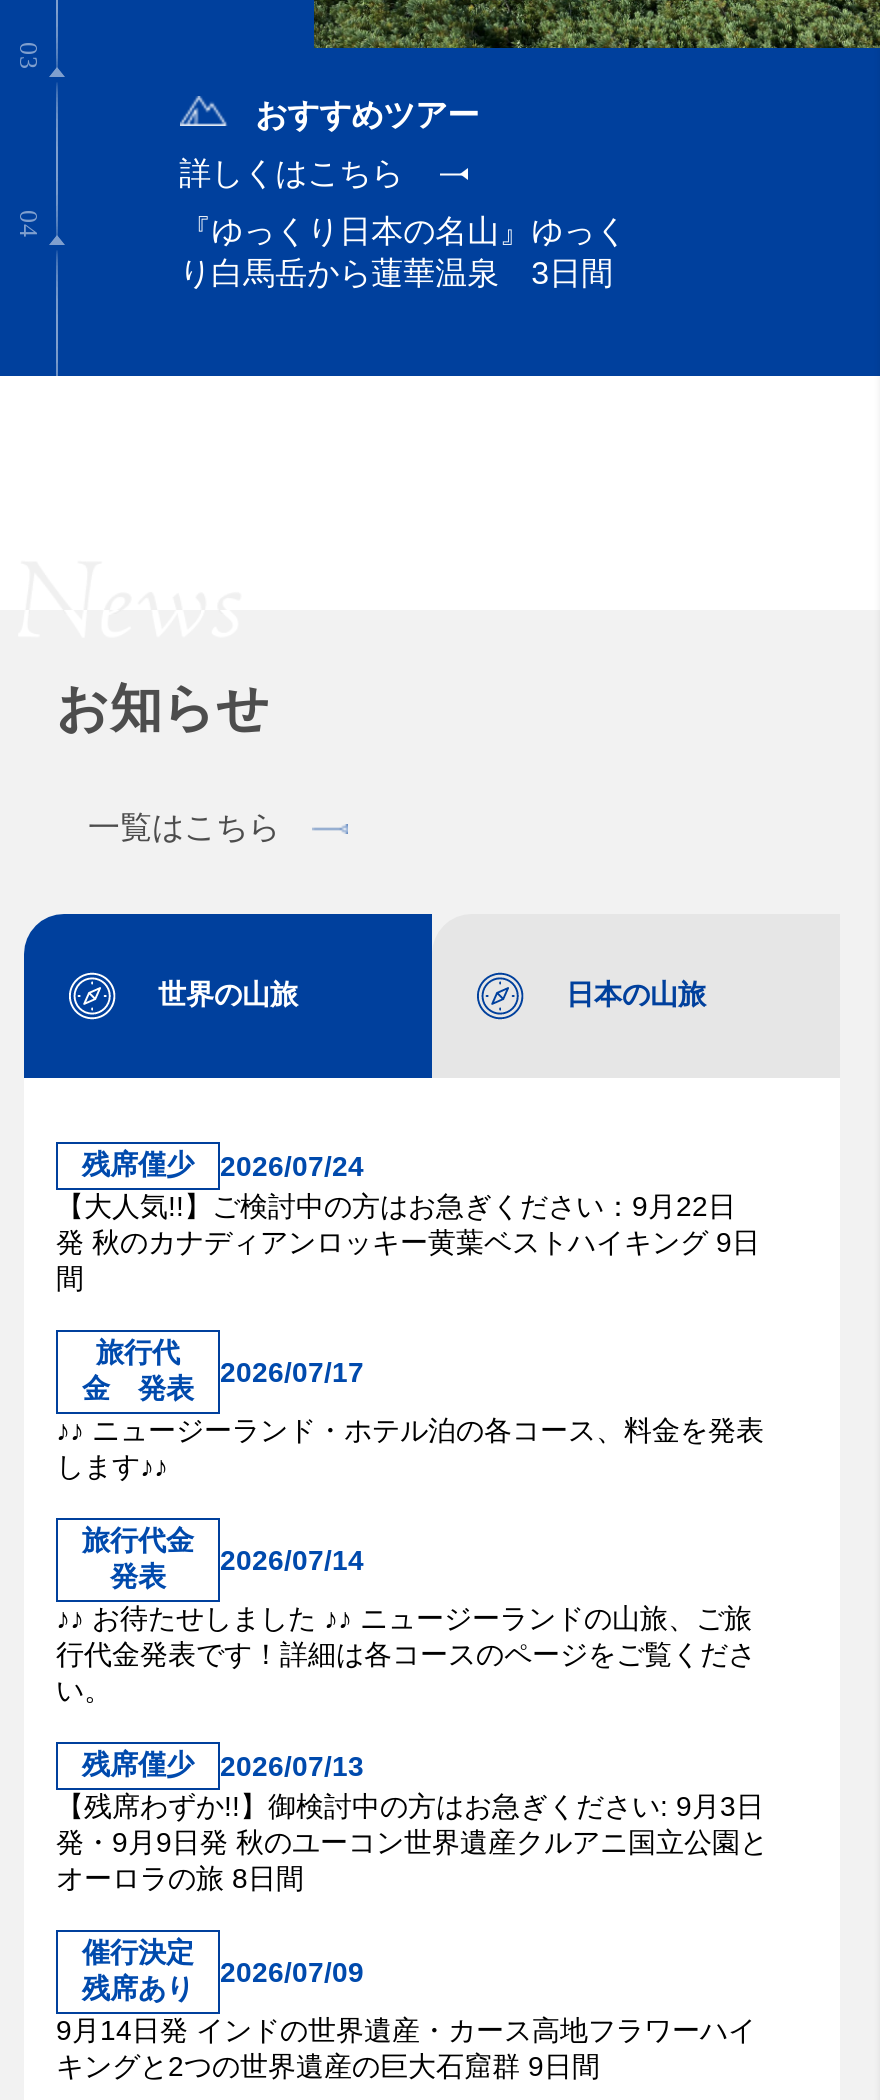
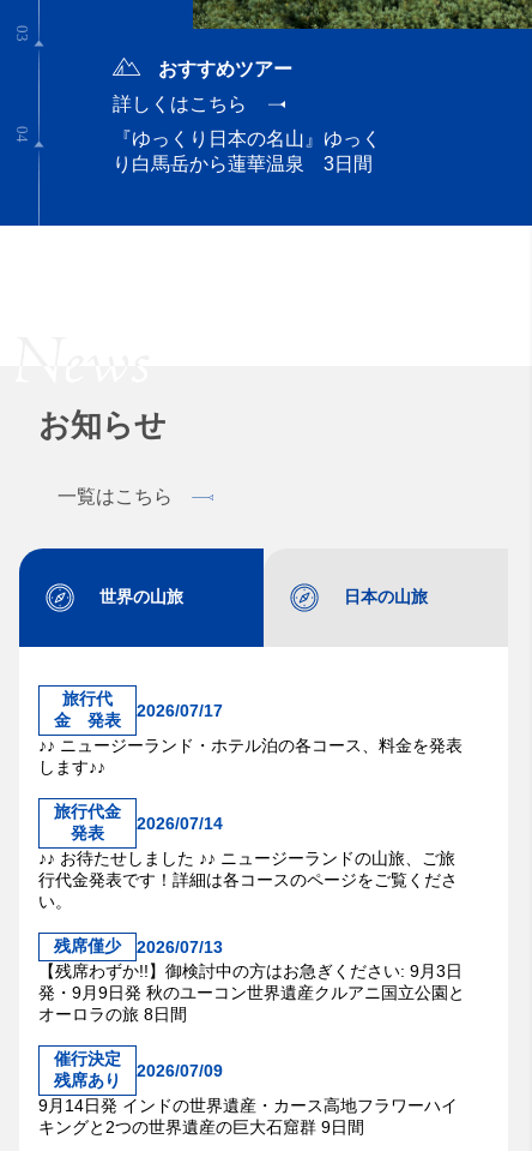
- 残席僅少
- 2026/07/24
- 【大人気!!】ご検討中の方はお急ぎください：9月22日
- 発 秋のカナディアンロッキー黄葉ベストハイキング 9日
- 間
